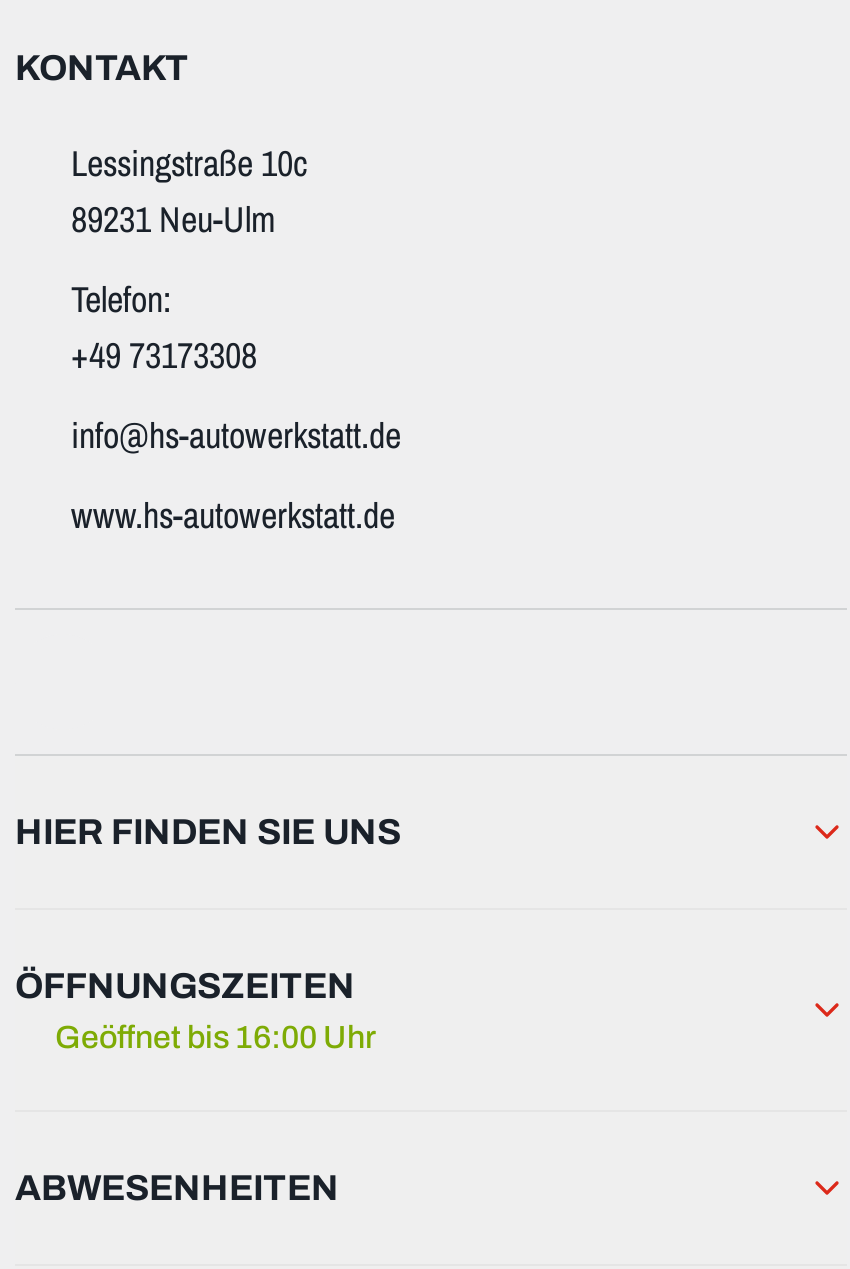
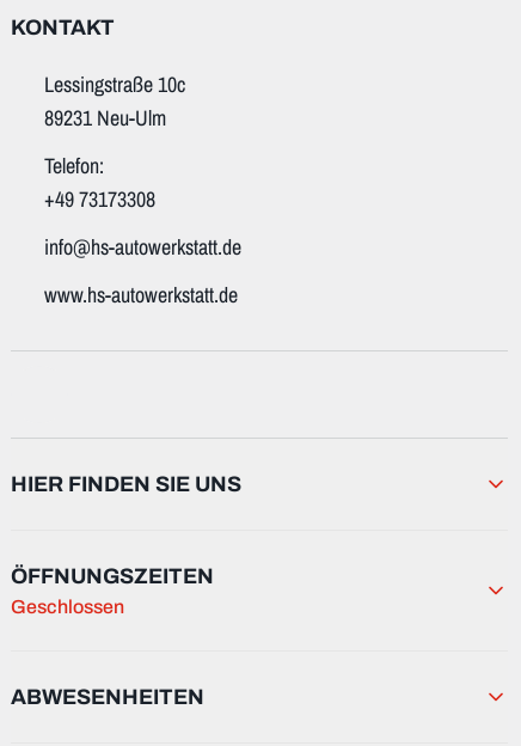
- Geöffnet bis 16:00 Uhr
+ Geschlossen
